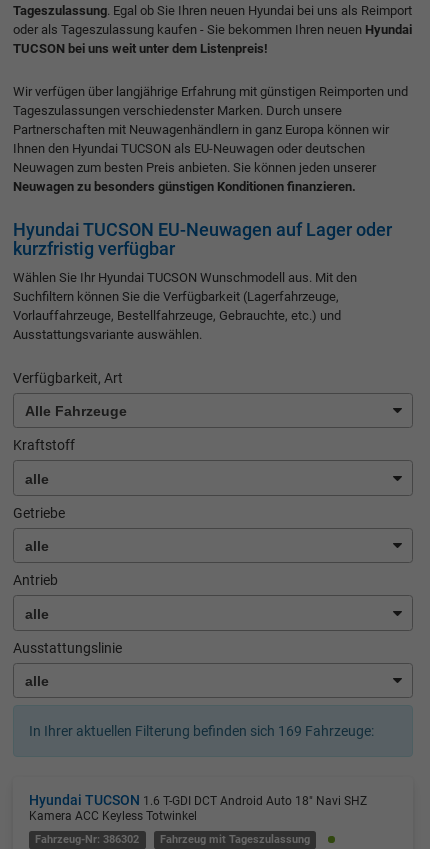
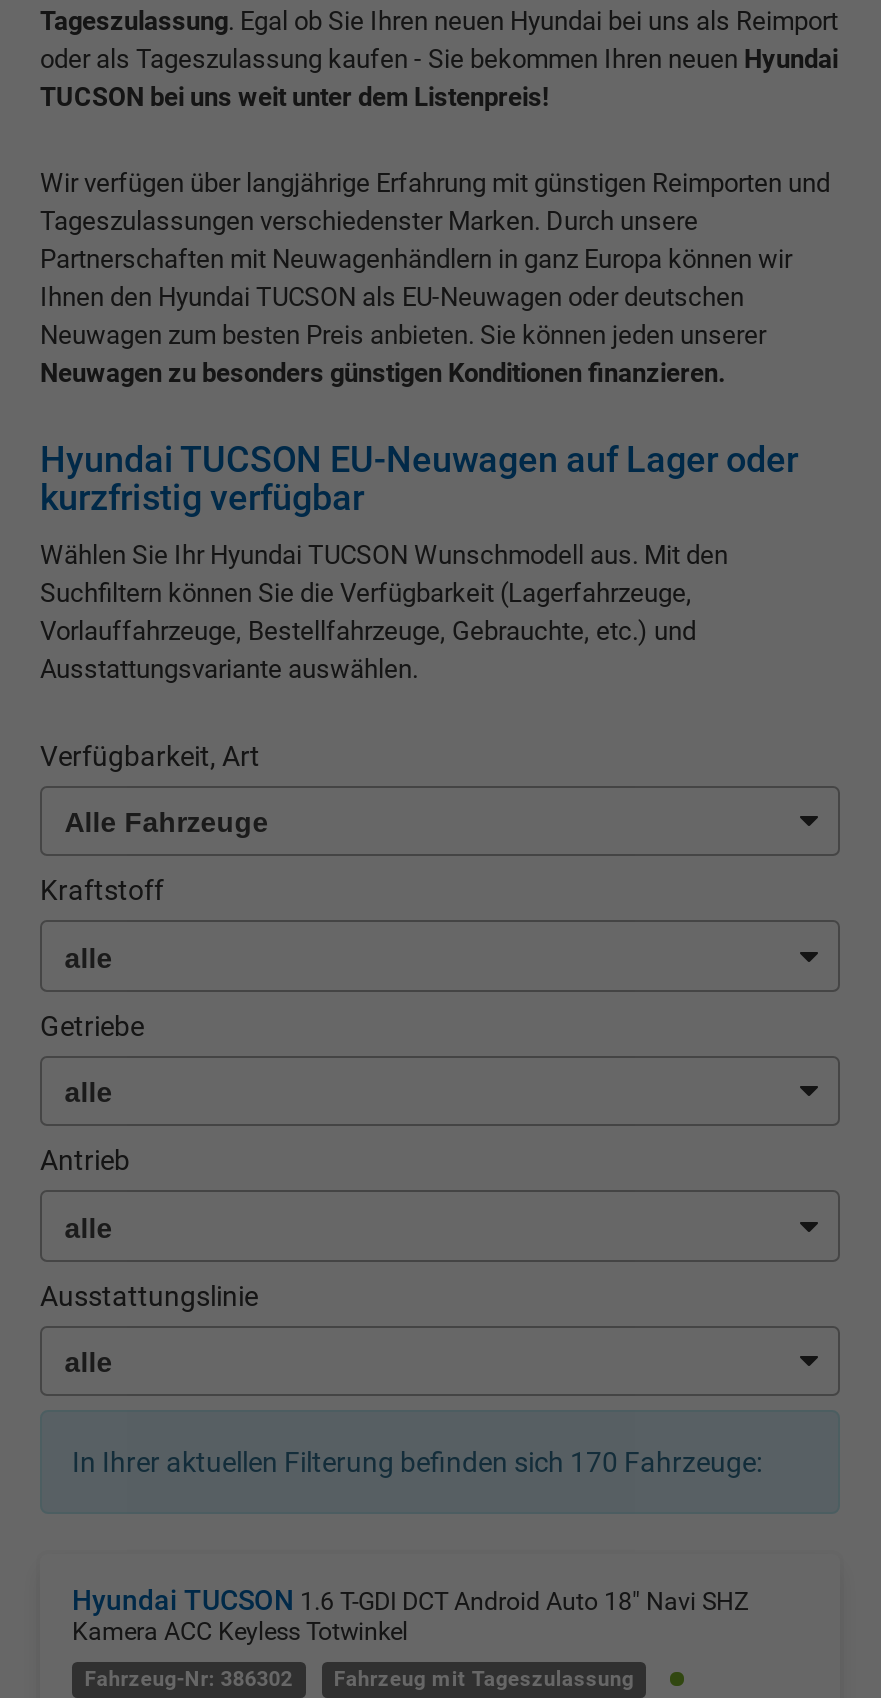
- In Ihrer aktuellen Filterung befinden sich 169 Fahrzeuge:
+ In Ihrer aktuellen Filterung befinden sich 170 Fahrzeuge:
